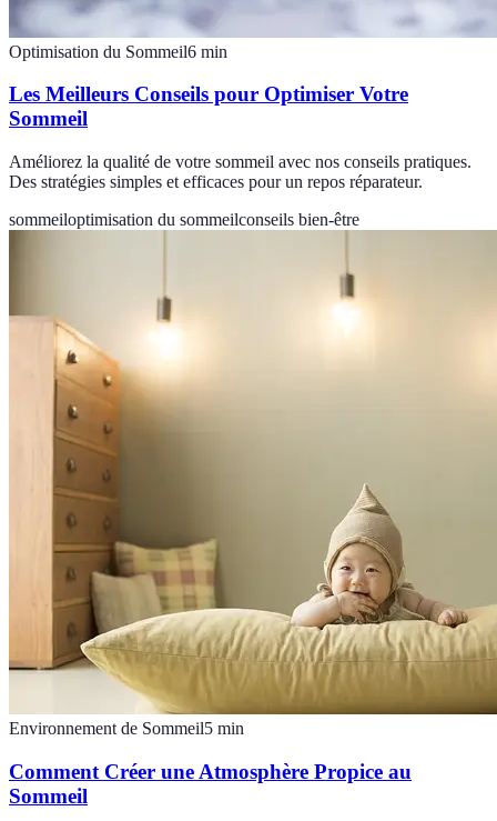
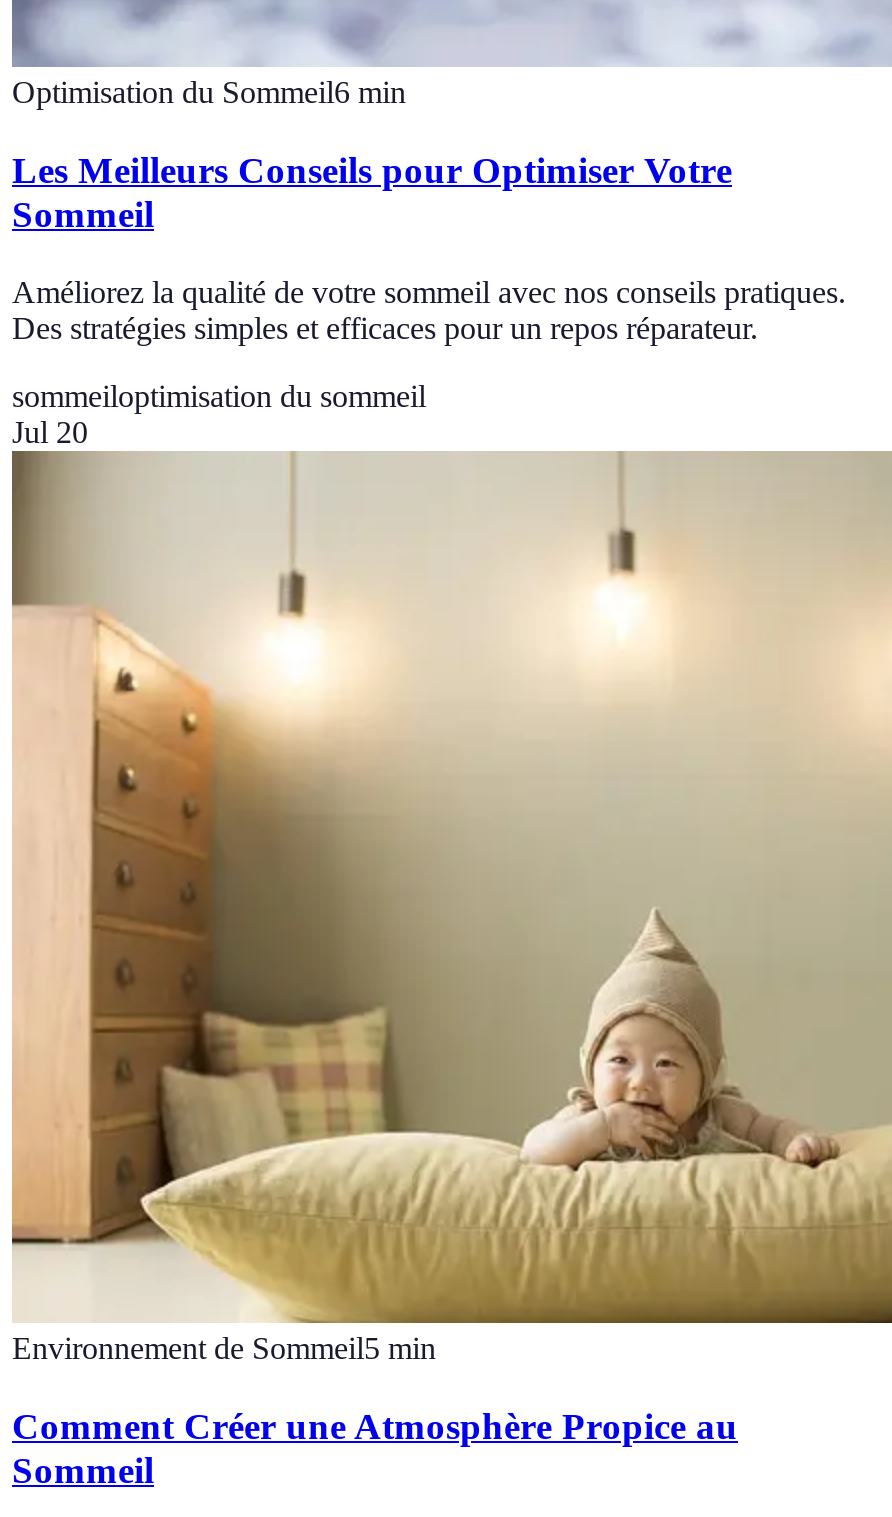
- sommeiloptimisation du sommeilconseils bien-être
+ sommeiloptimisation du sommeil
+ Jul 20
